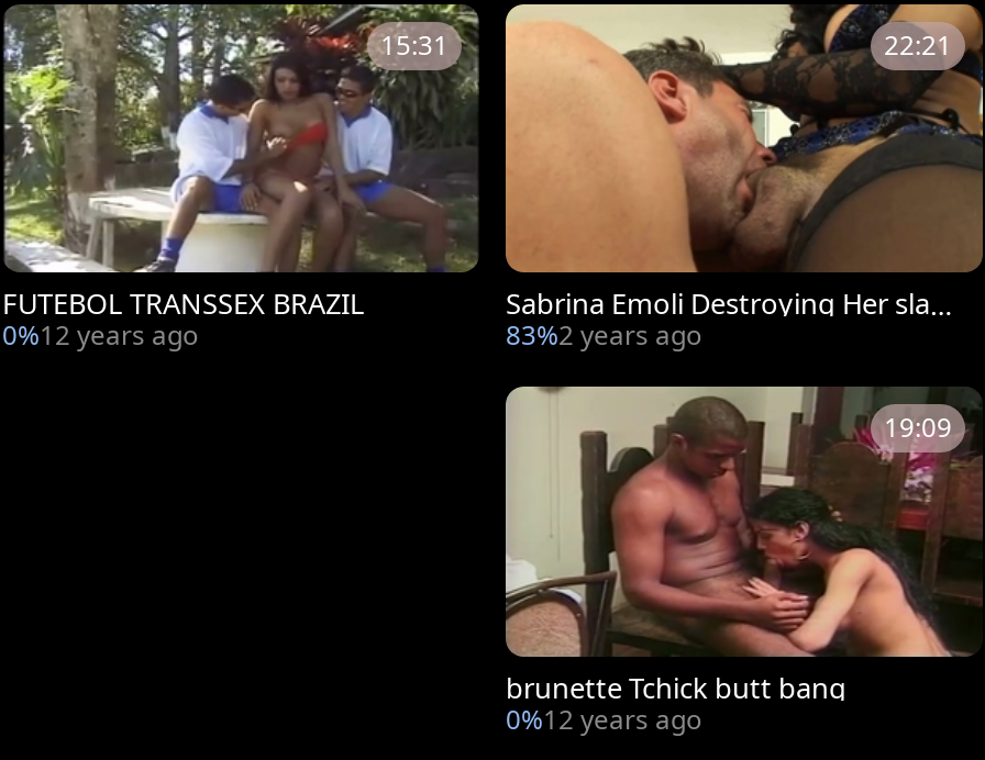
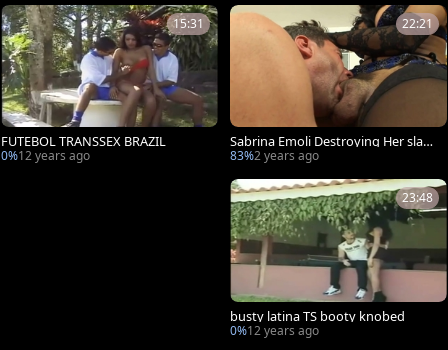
- [image]
- 19:09
+ [image]
+ 23:48

- brunette Tchick butt bang
+ busty latina TS booty knobed
